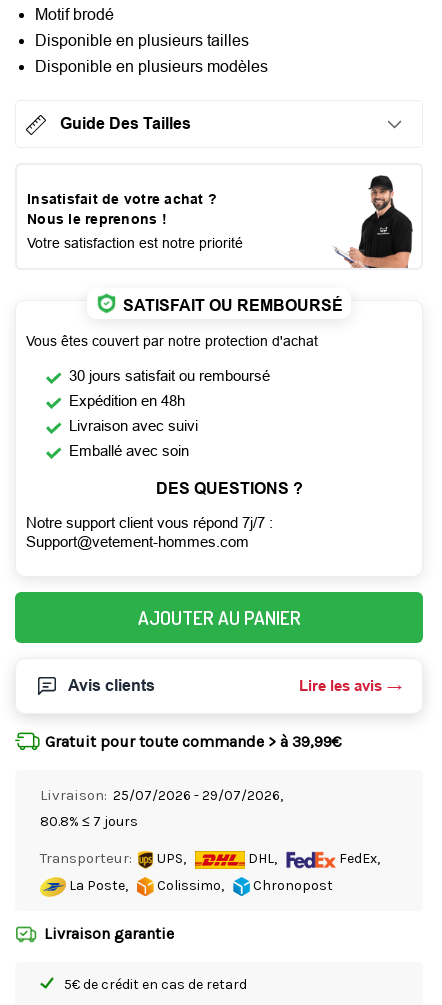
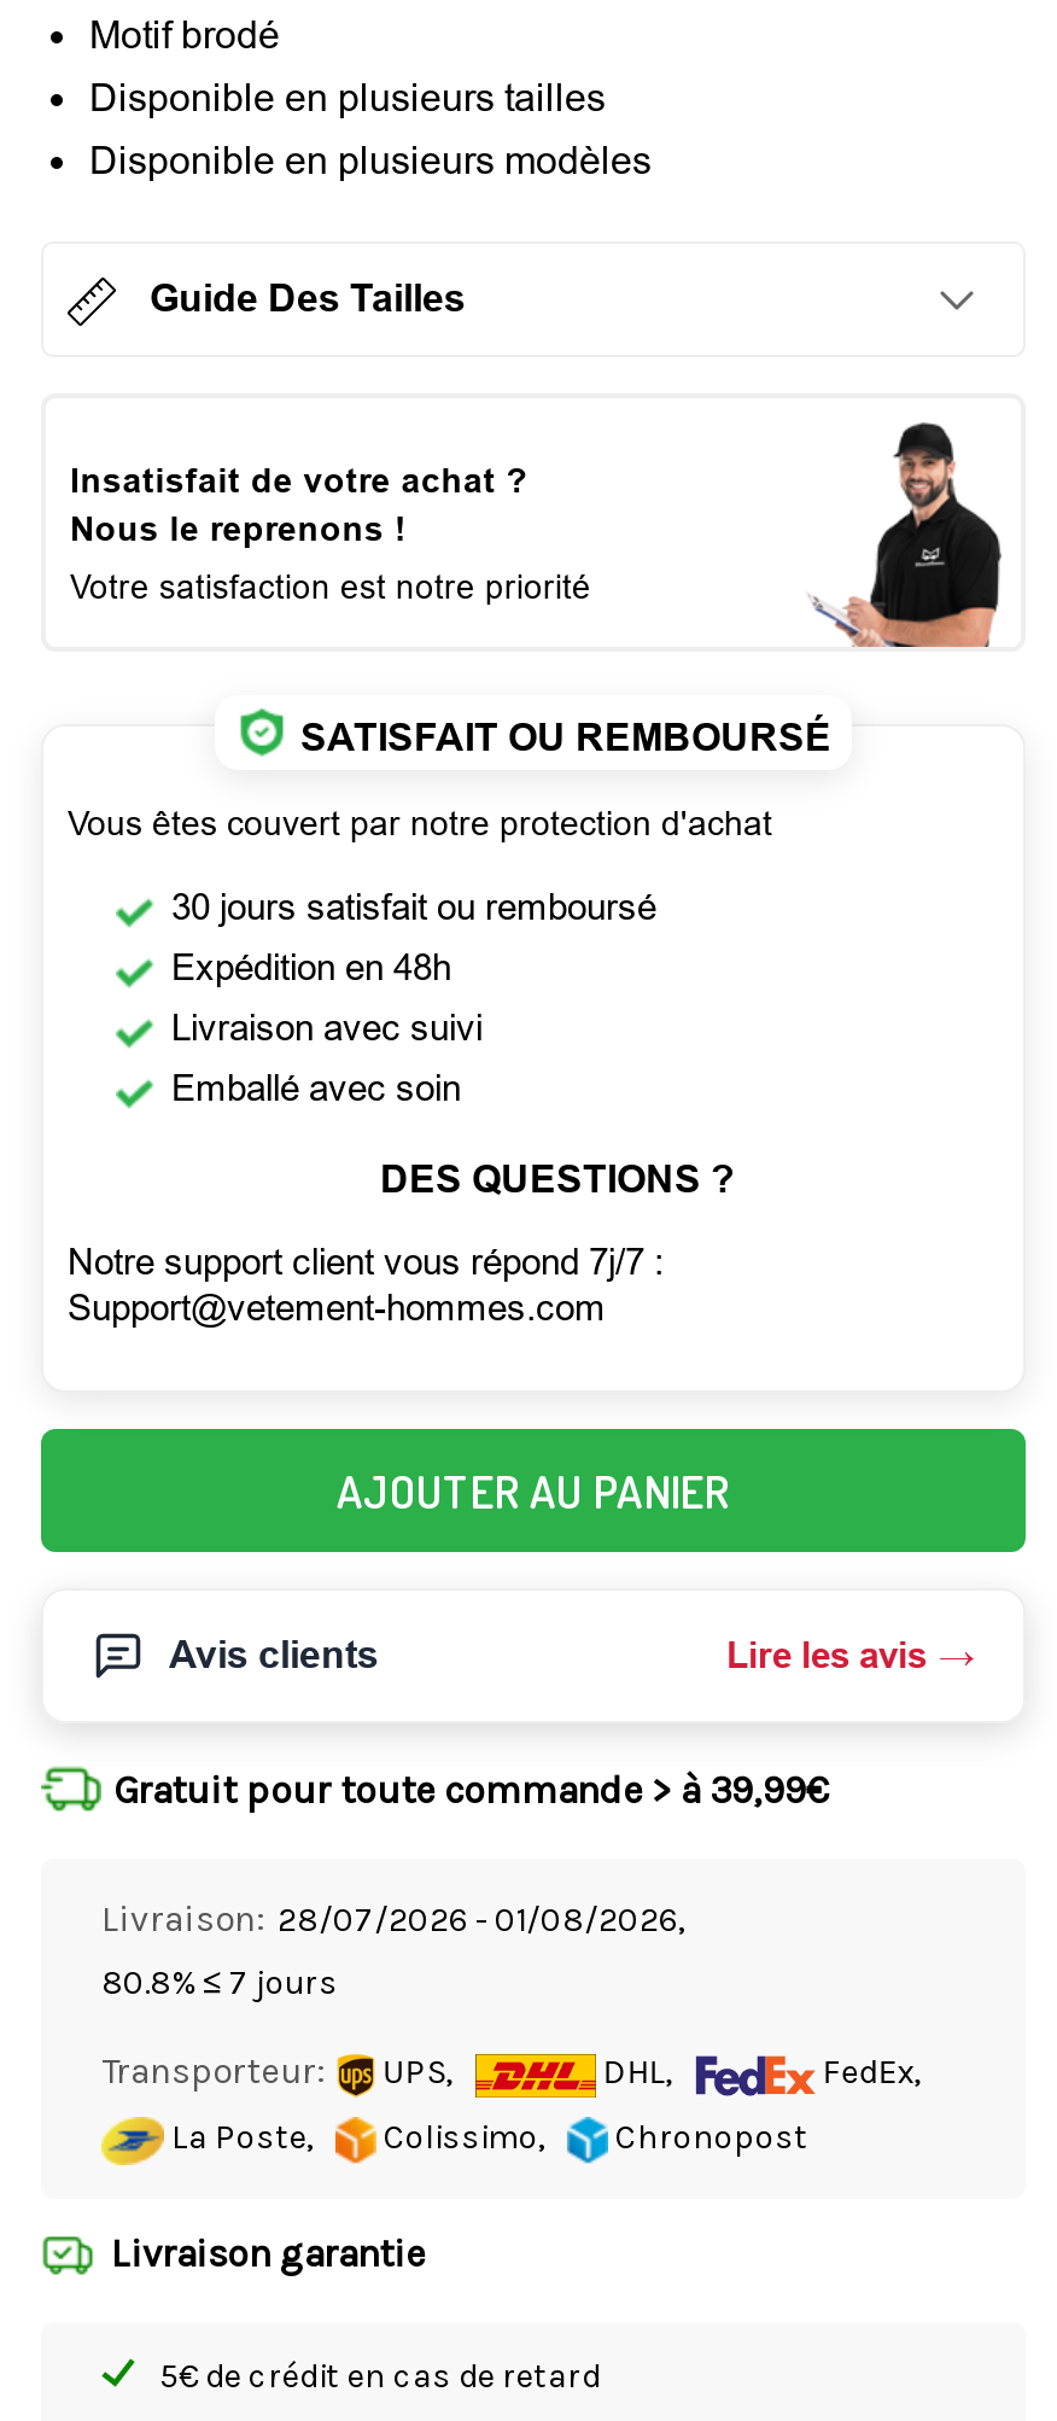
- Livraison: 25/07/2026 - 29/07/2026,
+ Livraison: 28/07/2026 - 01/08/2026,
